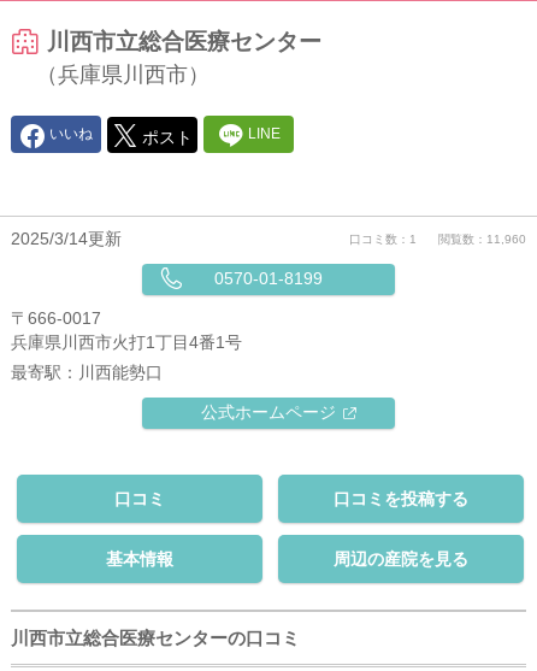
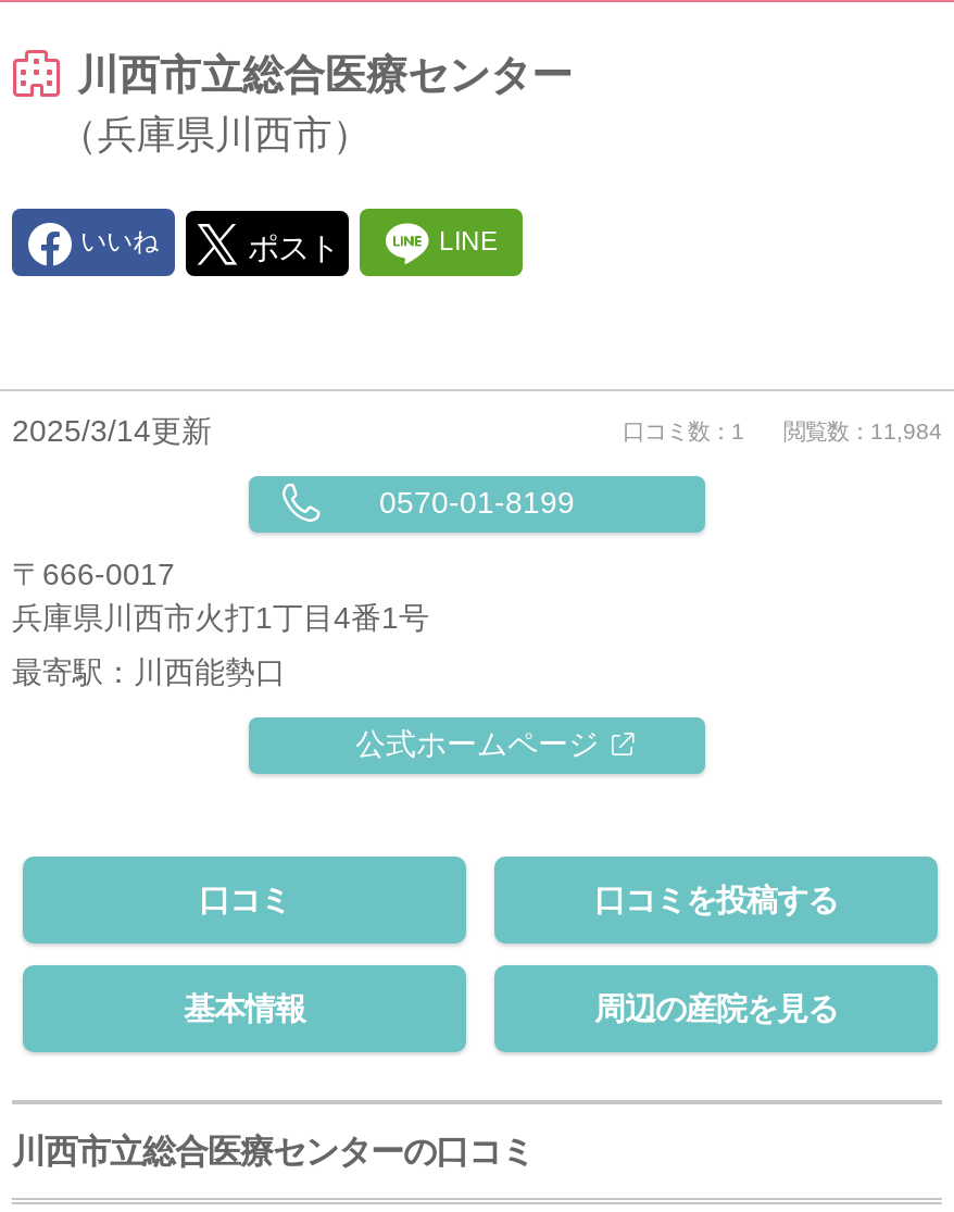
- 口コミ数：1 閲覧数：11,960
+ 口コミ数：1 閲覧数：11,984
